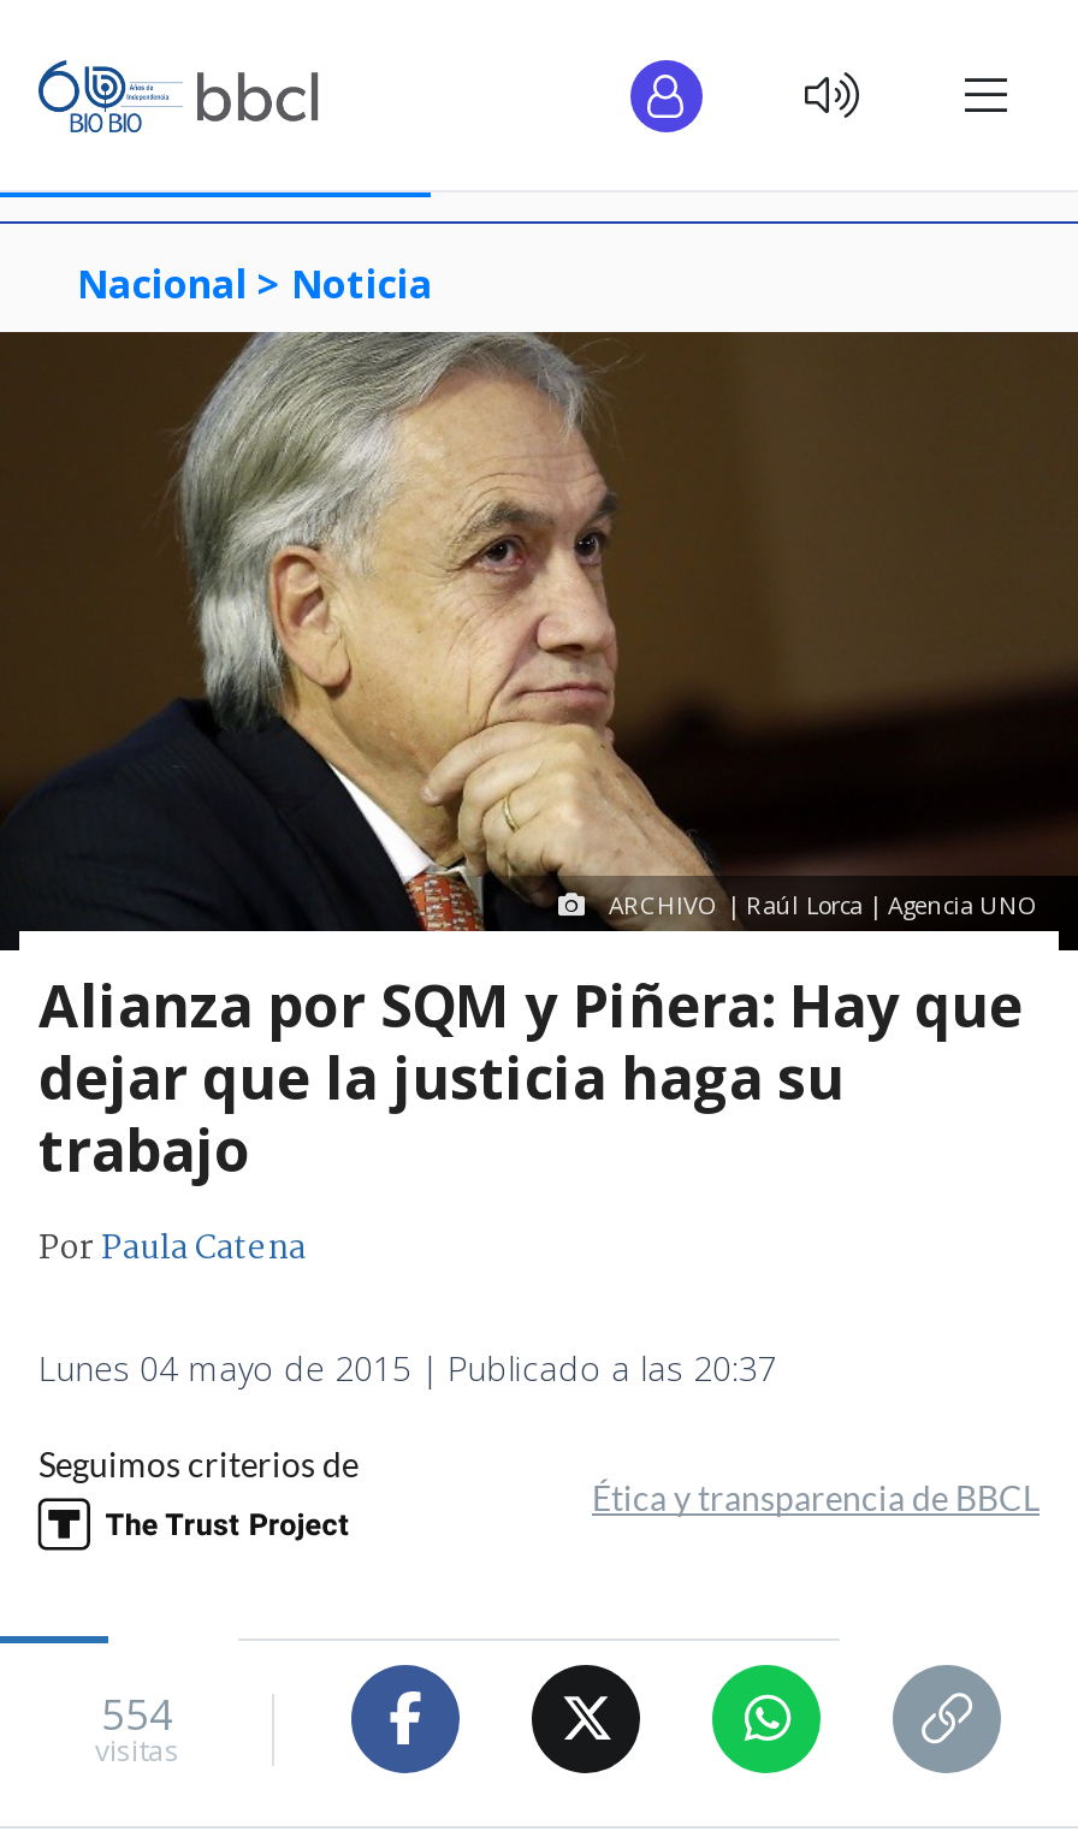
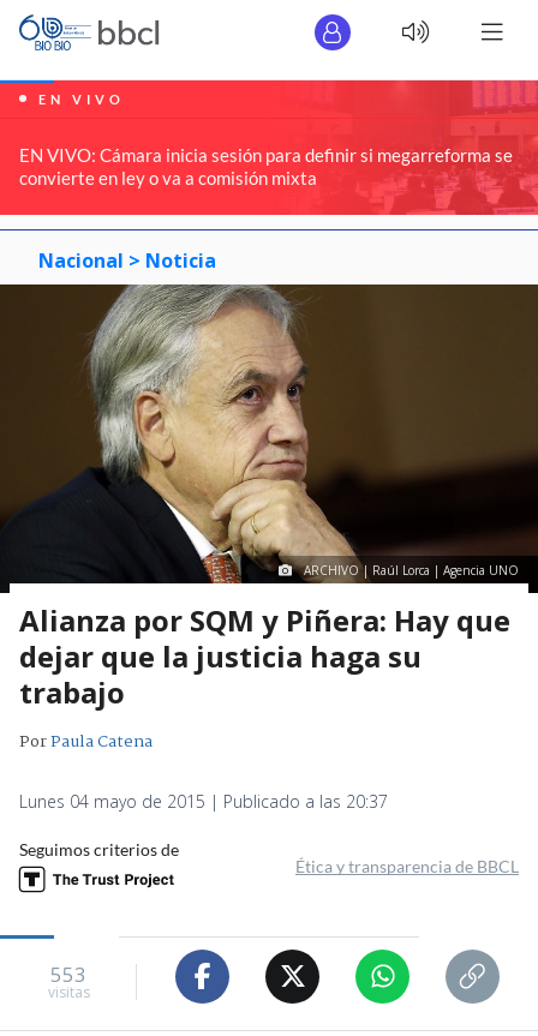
+ [image]
+ EN VIVO
+ EN VIVO: Cámara inicia sesión para definir si megarreforma se
+ convierte en ley o va a comisión mixta

- 554
+ 553
